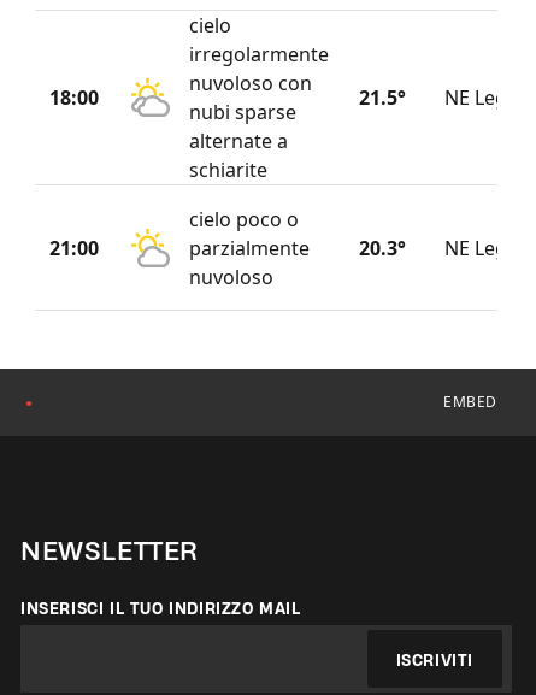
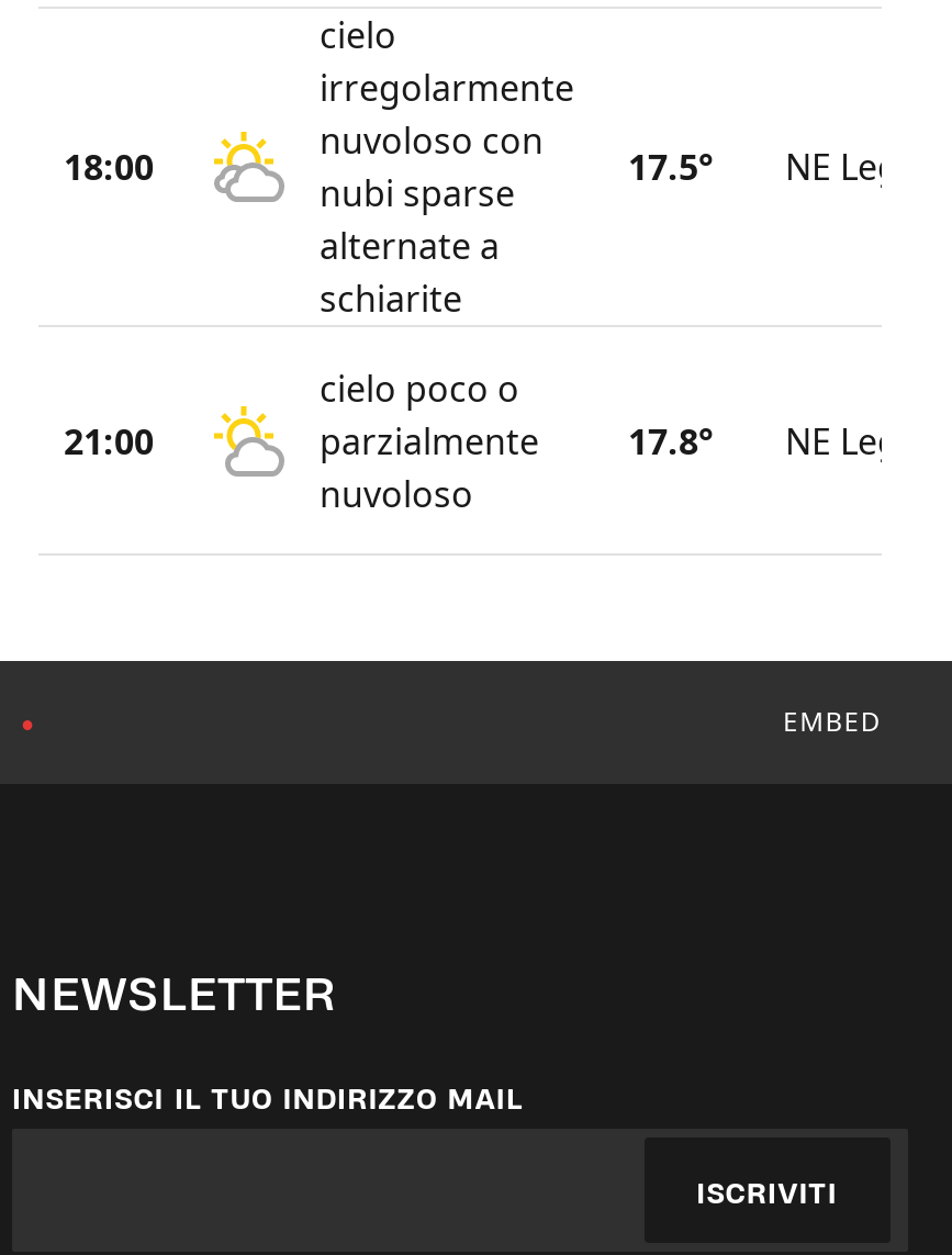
- 21.5°
+ 17.5°

- 20.3°
+ 17.8°
